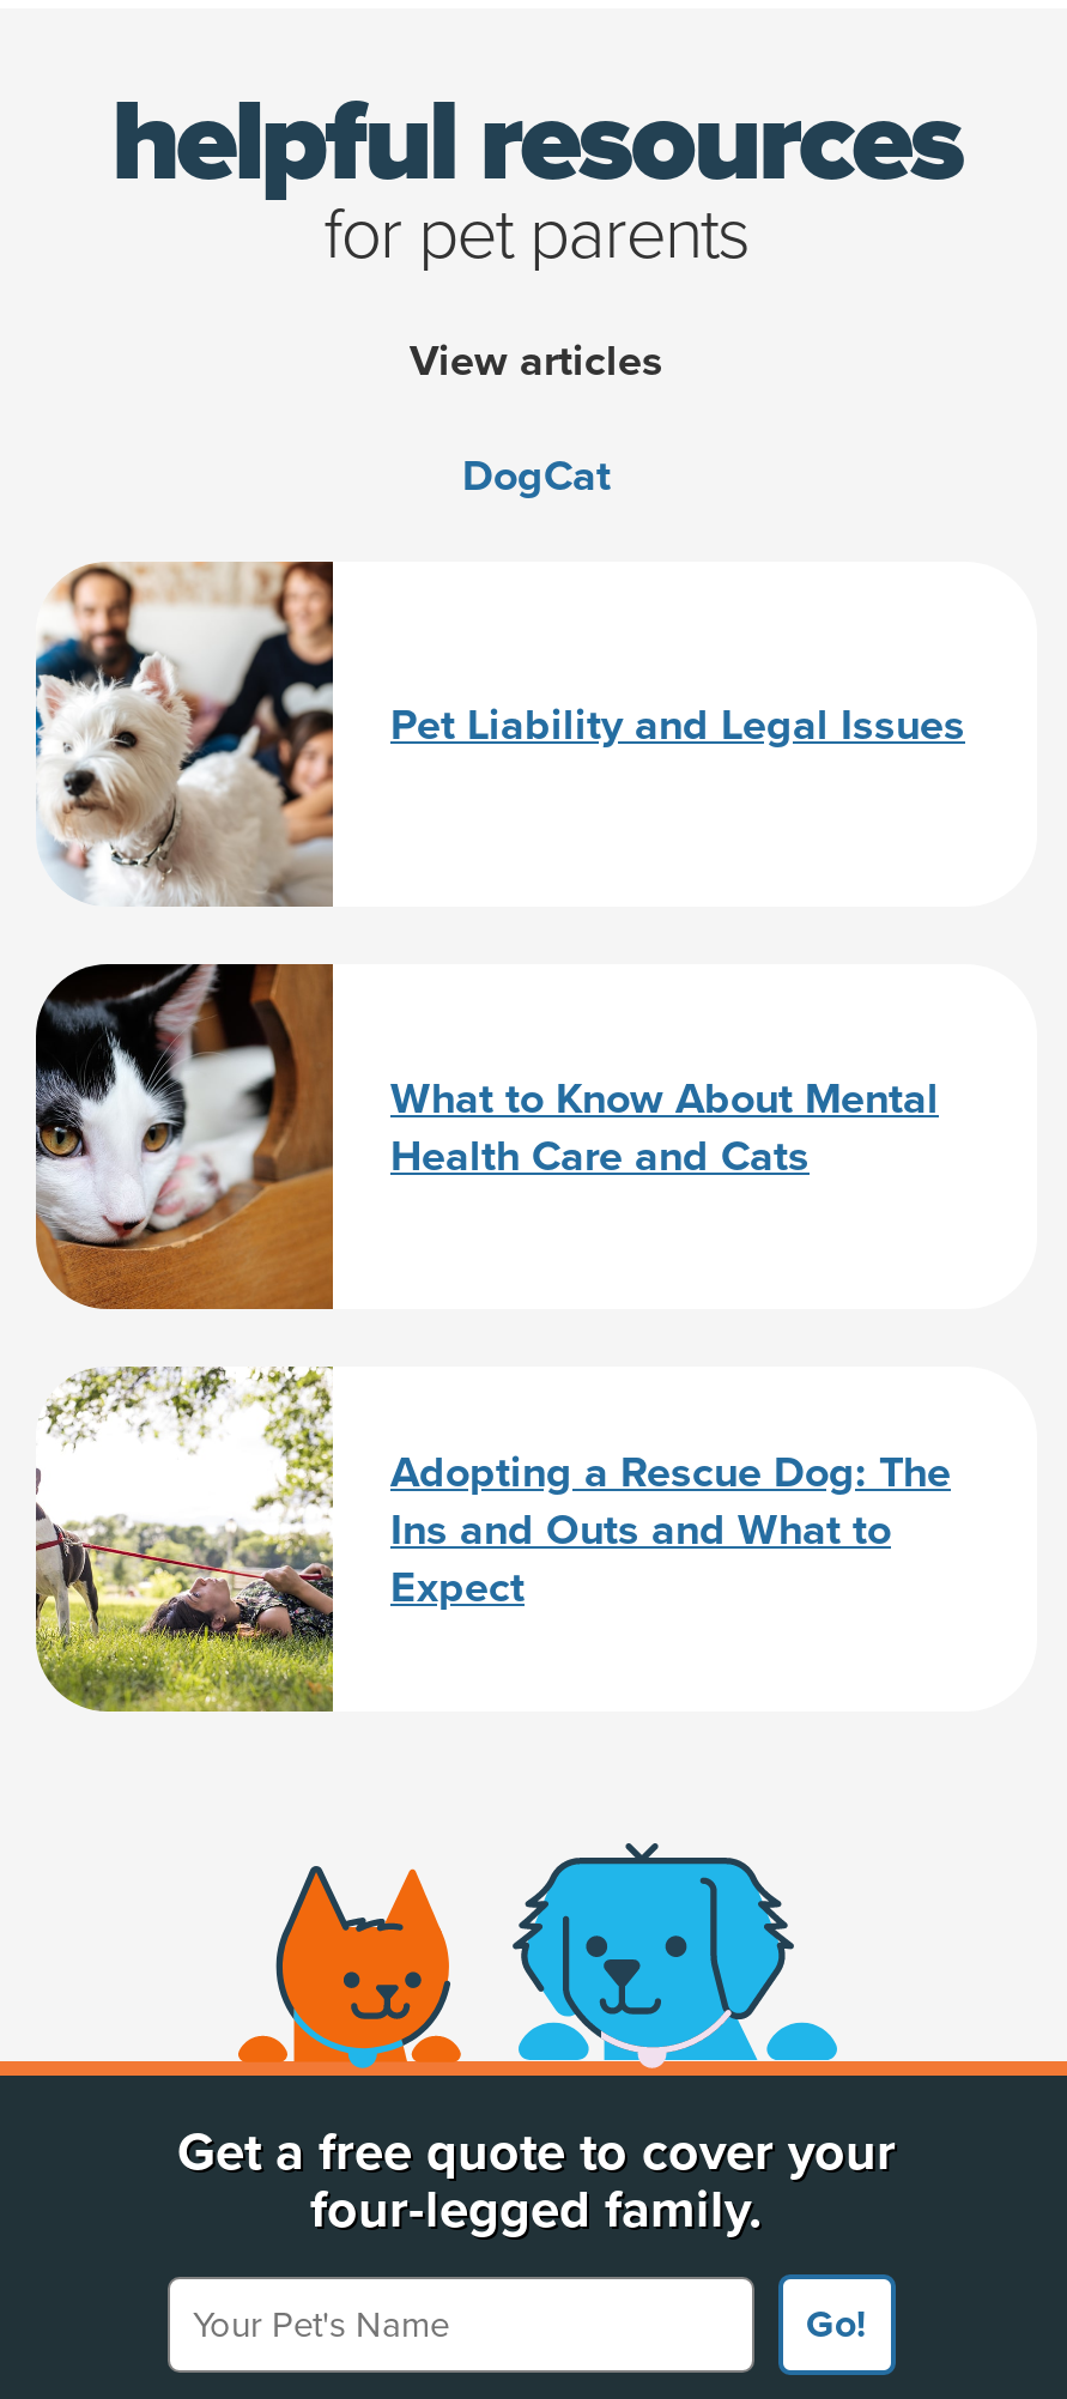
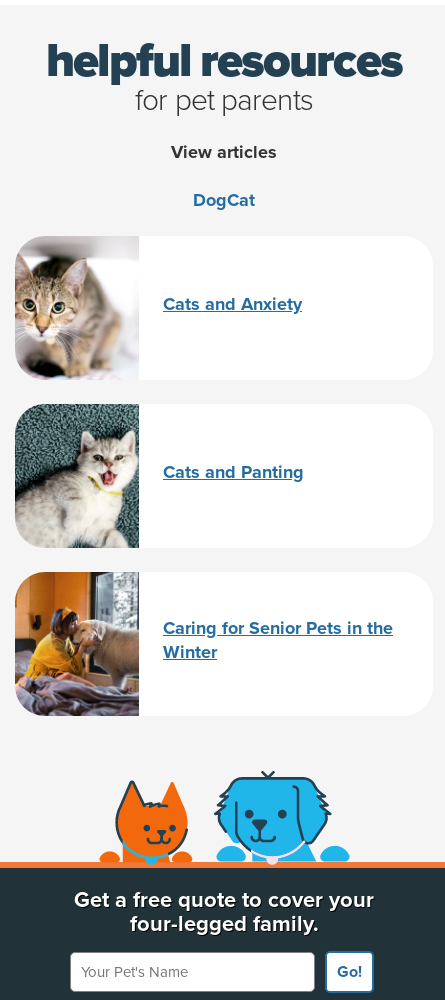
- [image]
- Pet Liability and Legal Issues
+ [image]
+ Cats and Anxiety

- [image]
- What to Know About Mental
- Health Care and Cats
+ [image]
+ Cats and Panting

- [image]
- Adopting a Rescue Dog: The
- Ins and Outs and What to
- Expect
+ [image]
+ Caring for Senior Pets in the
+ Winter
